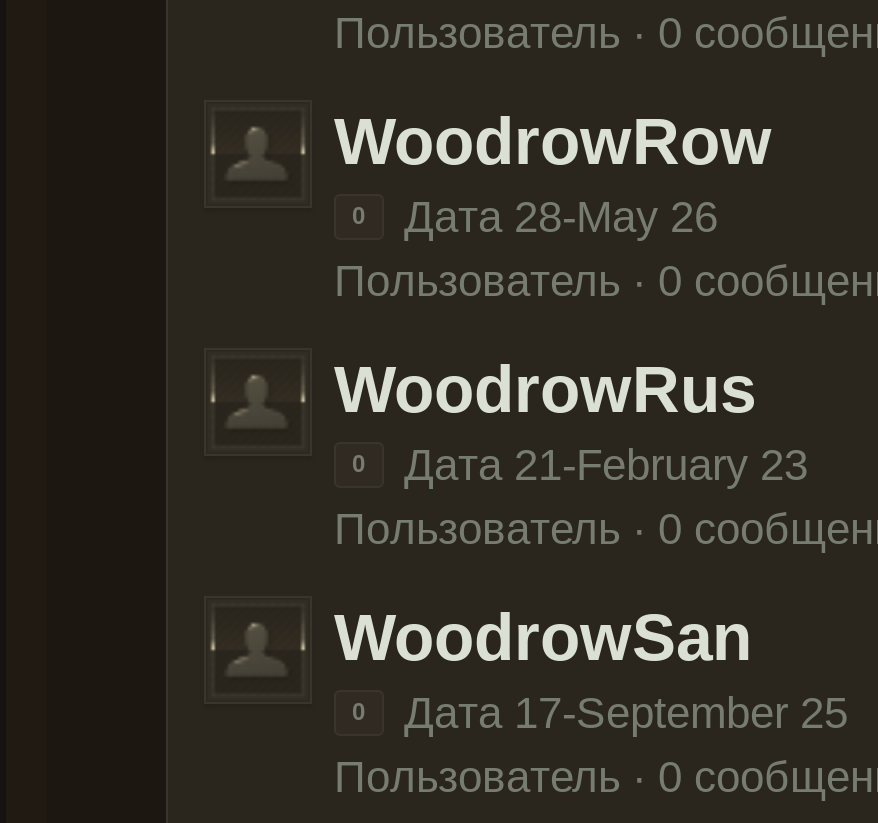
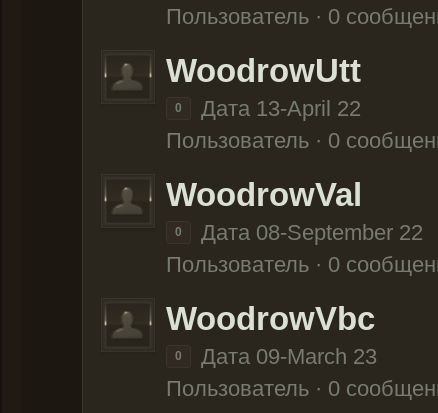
- WoodrowRow
+ WoodrowUtt

- 0 Дата 28-May 26
+ 0 Дата 13-April 22

- WoodrowRus
+ WoodrowVal

- Дата 21-February 23
+ Дата 08-September 22

- WoodrowSan
+ WoodrowVbc

- Дата 17-September 25
+ Дата 09-March 23
